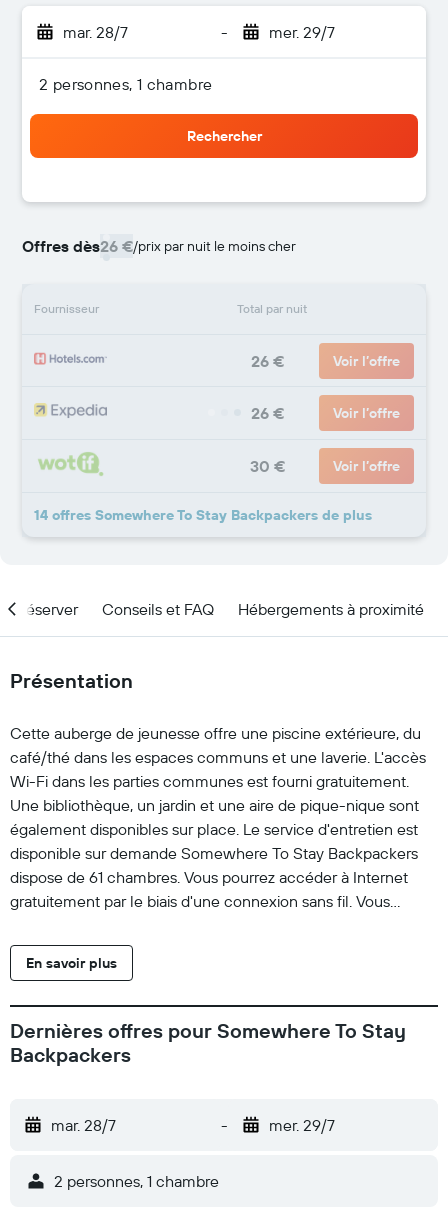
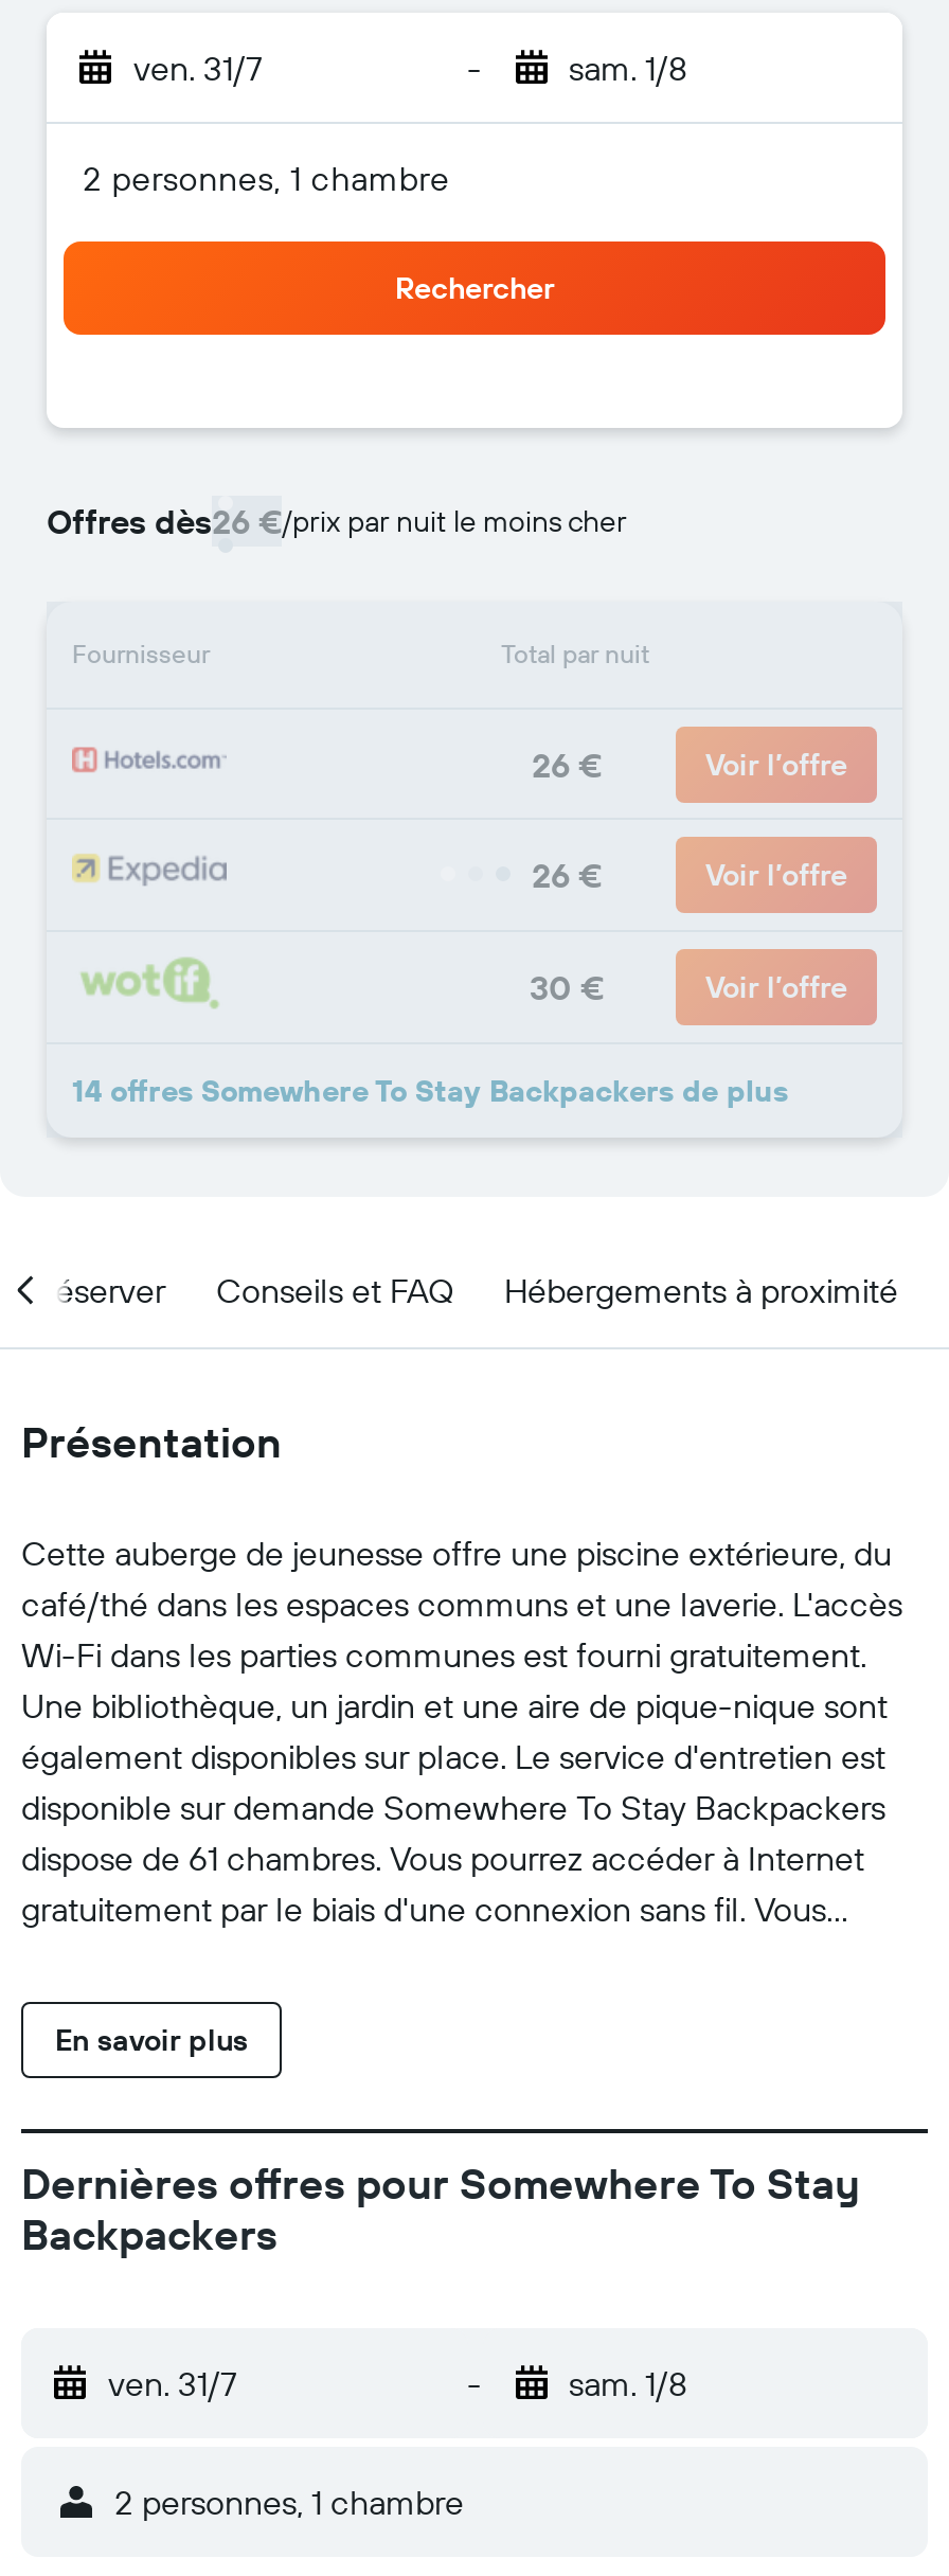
- mar. 28/7
+ ven. 31/7

- mer. 29/7
+ sam. 1/8

- mar. 28/7
+ ven. 31/7

- mer. 29/7
+ sam. 1/8
